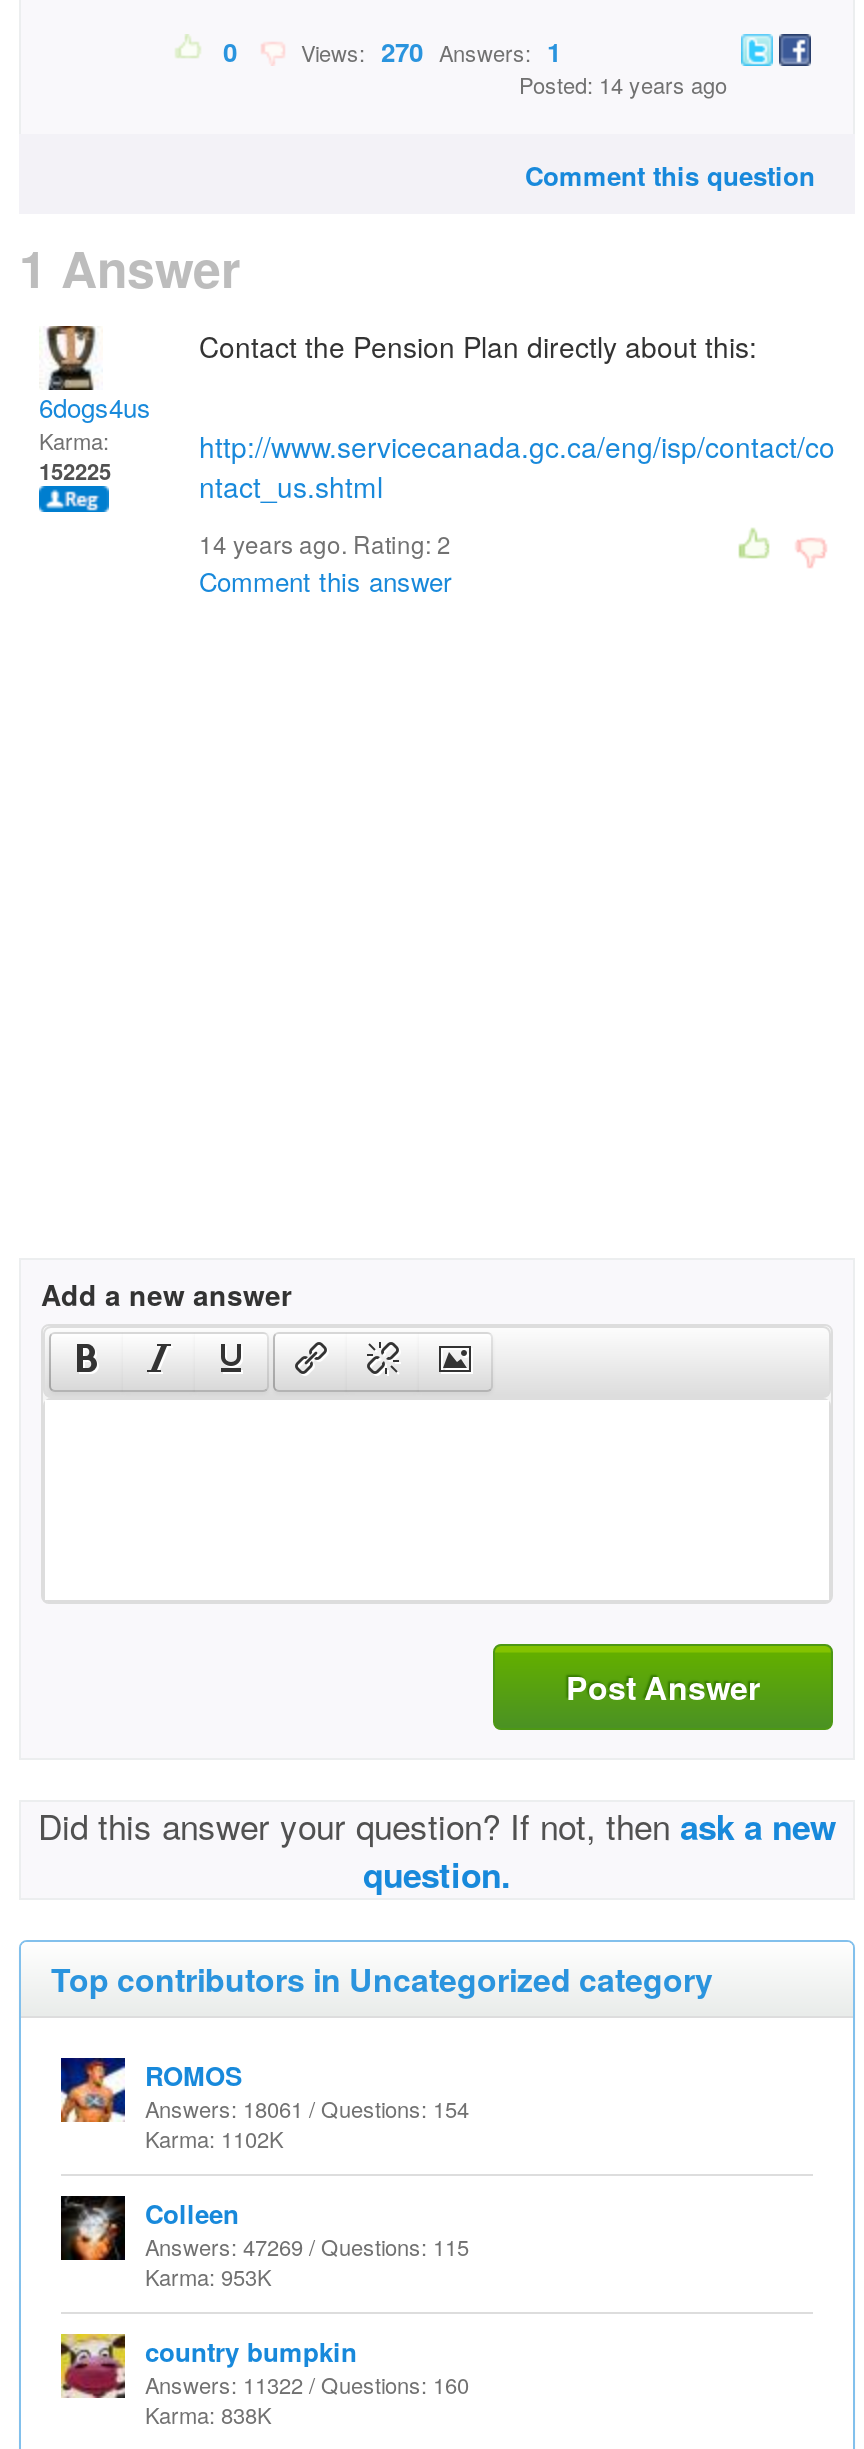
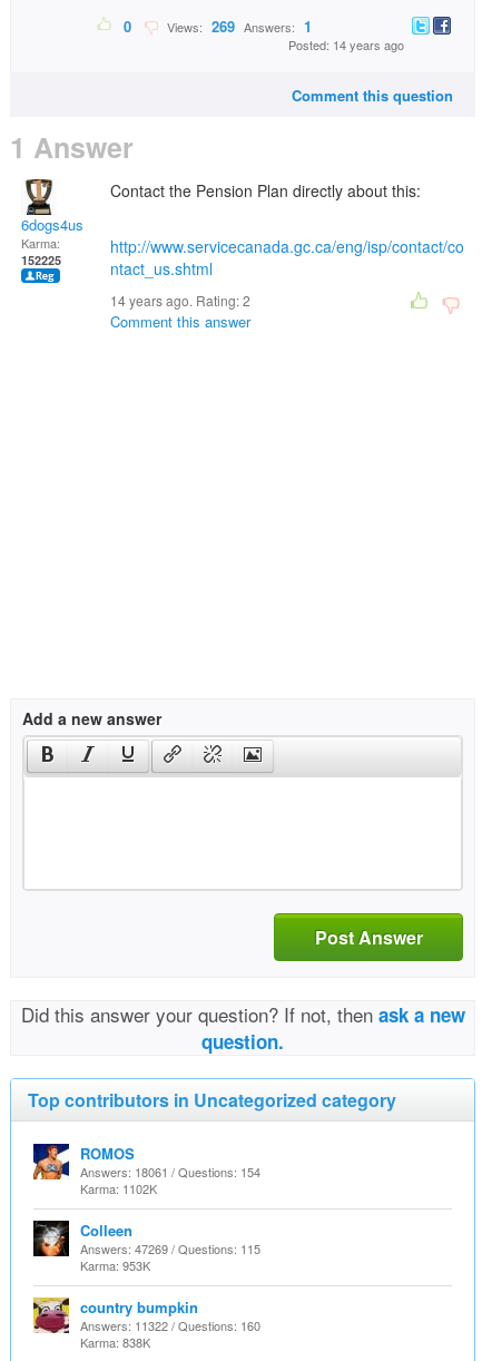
- Views: 270 Answers: 1
+ Views: 269 Answers: 1
